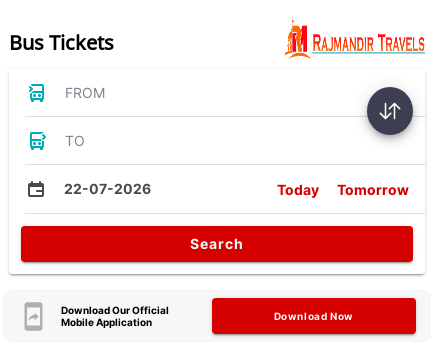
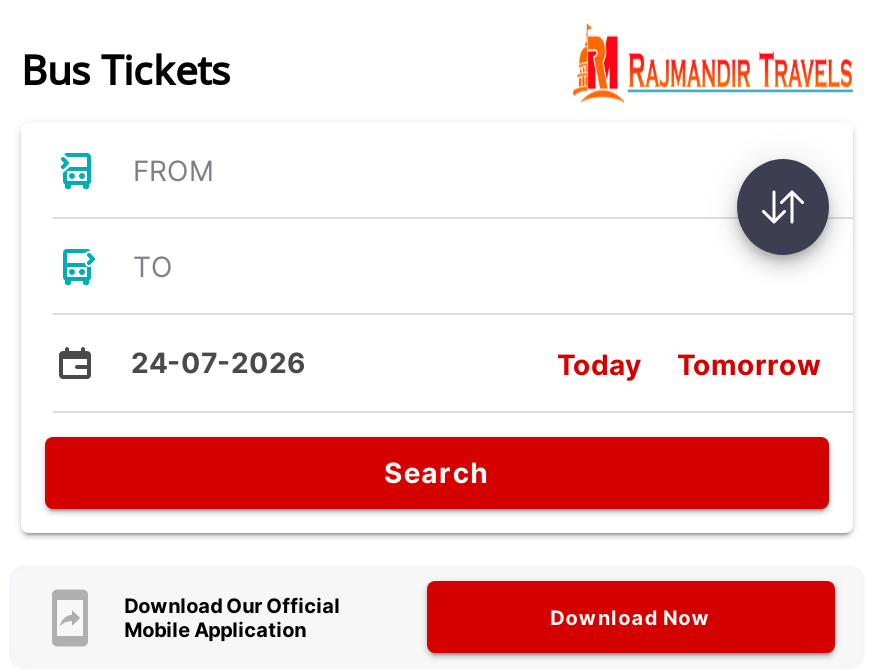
- 22-07-2026
+ 24-07-2026
